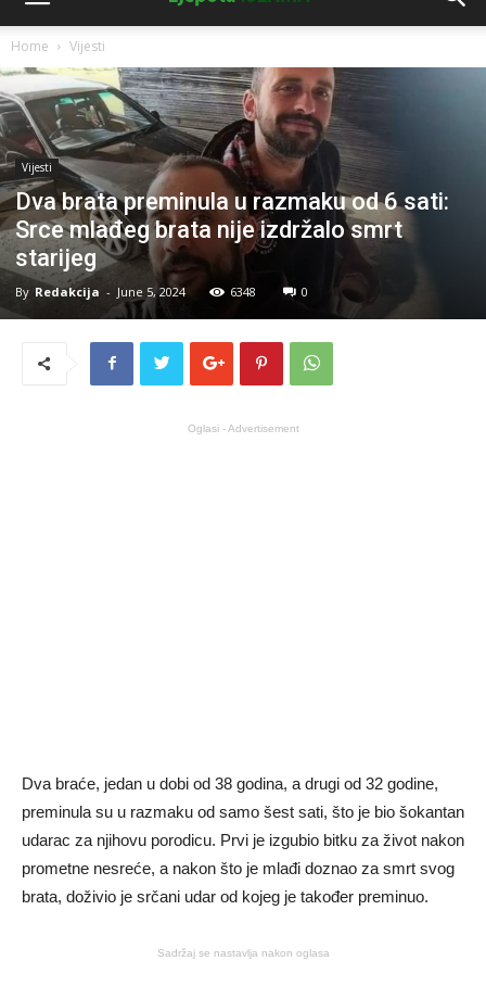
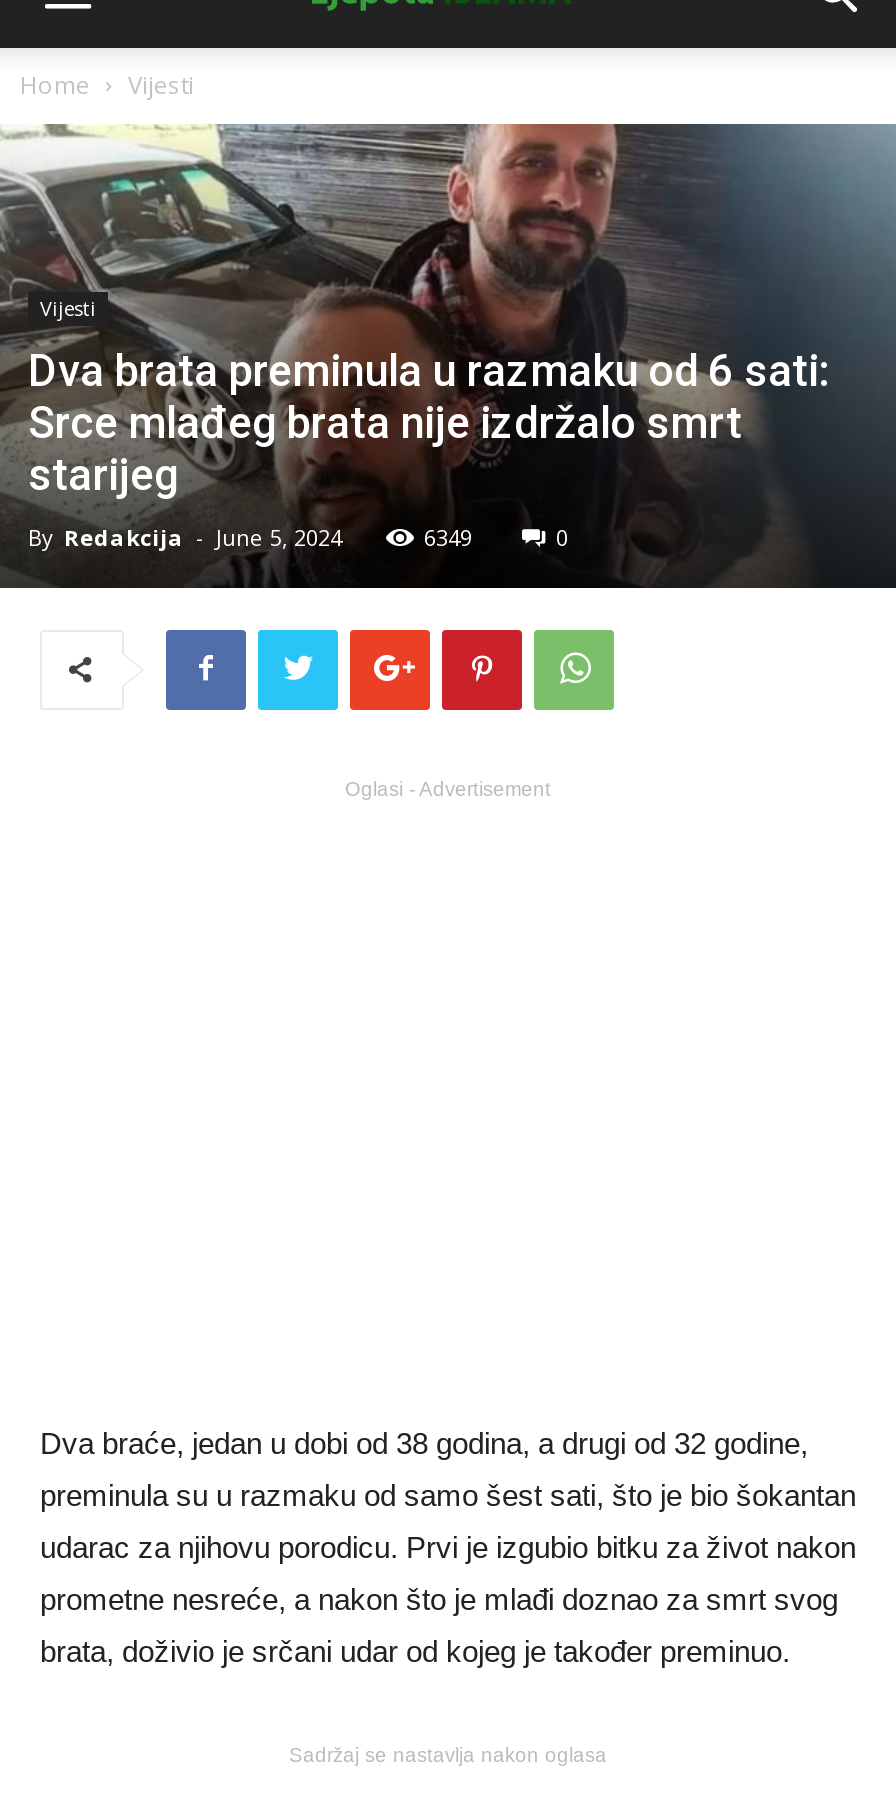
- 6348
+ 6349
